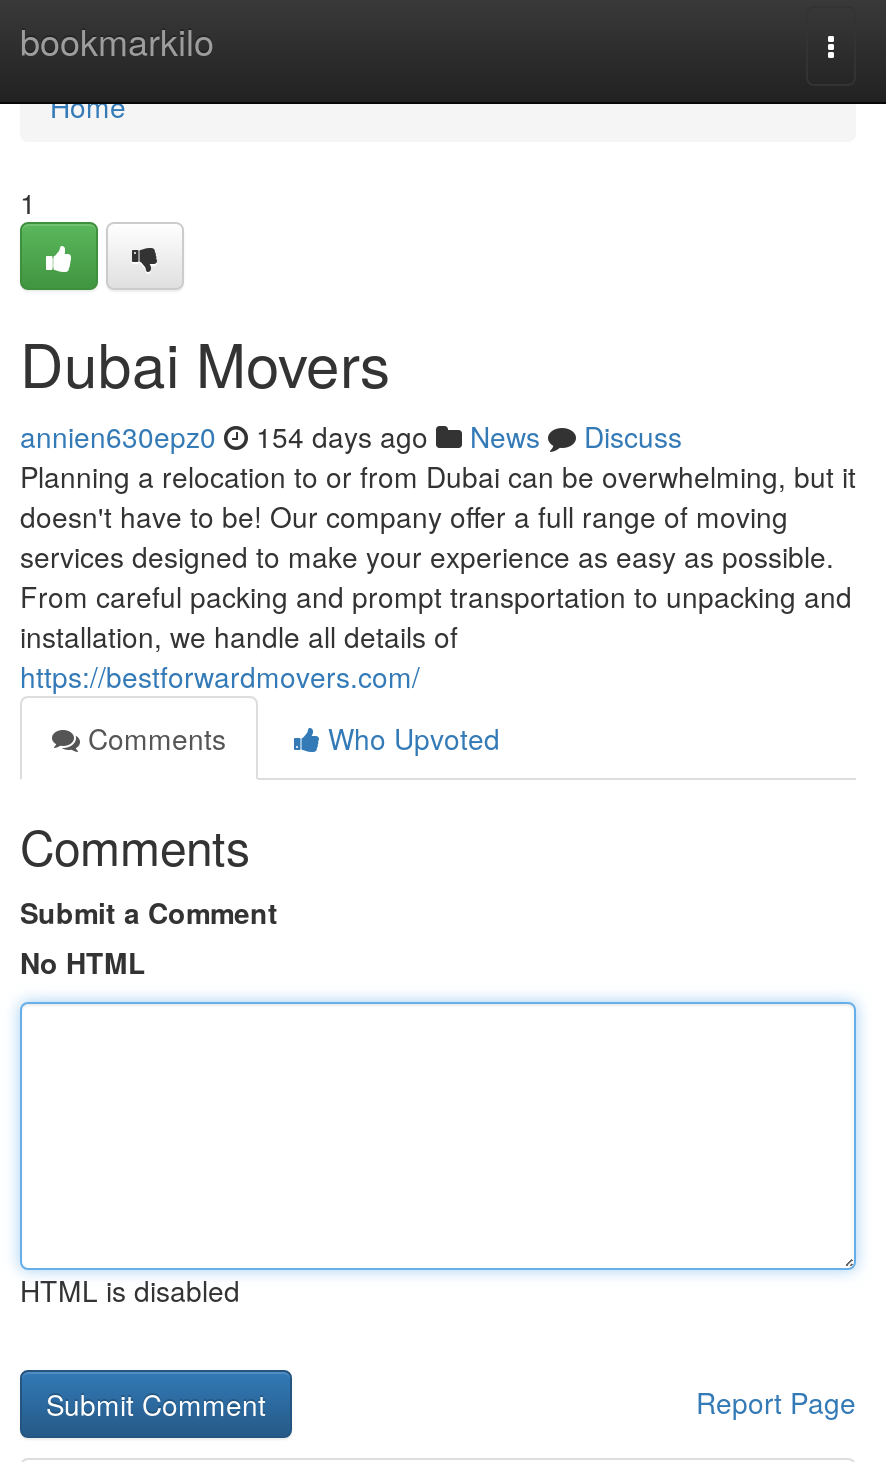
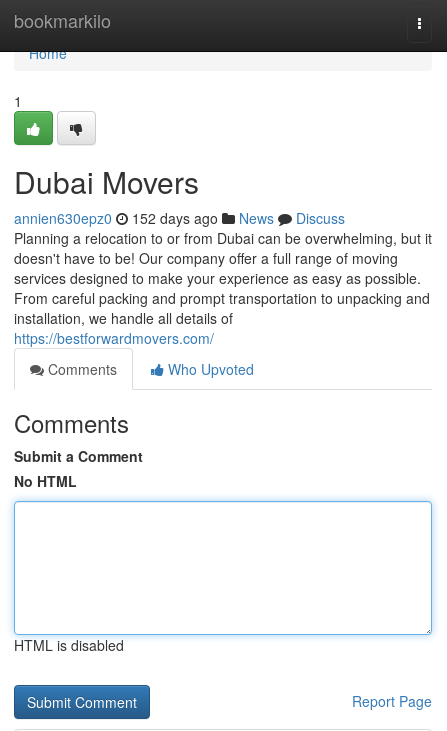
- annien630epz0 154 days ago News Discuss
+ annien630epz0 152 days ago News Discuss
